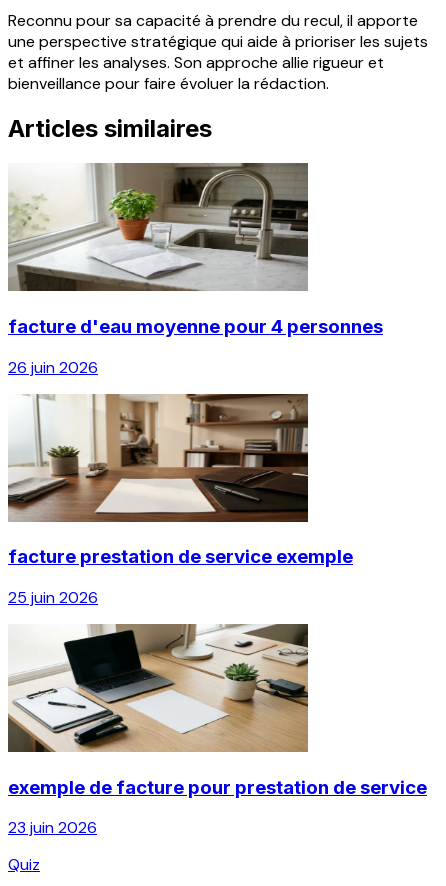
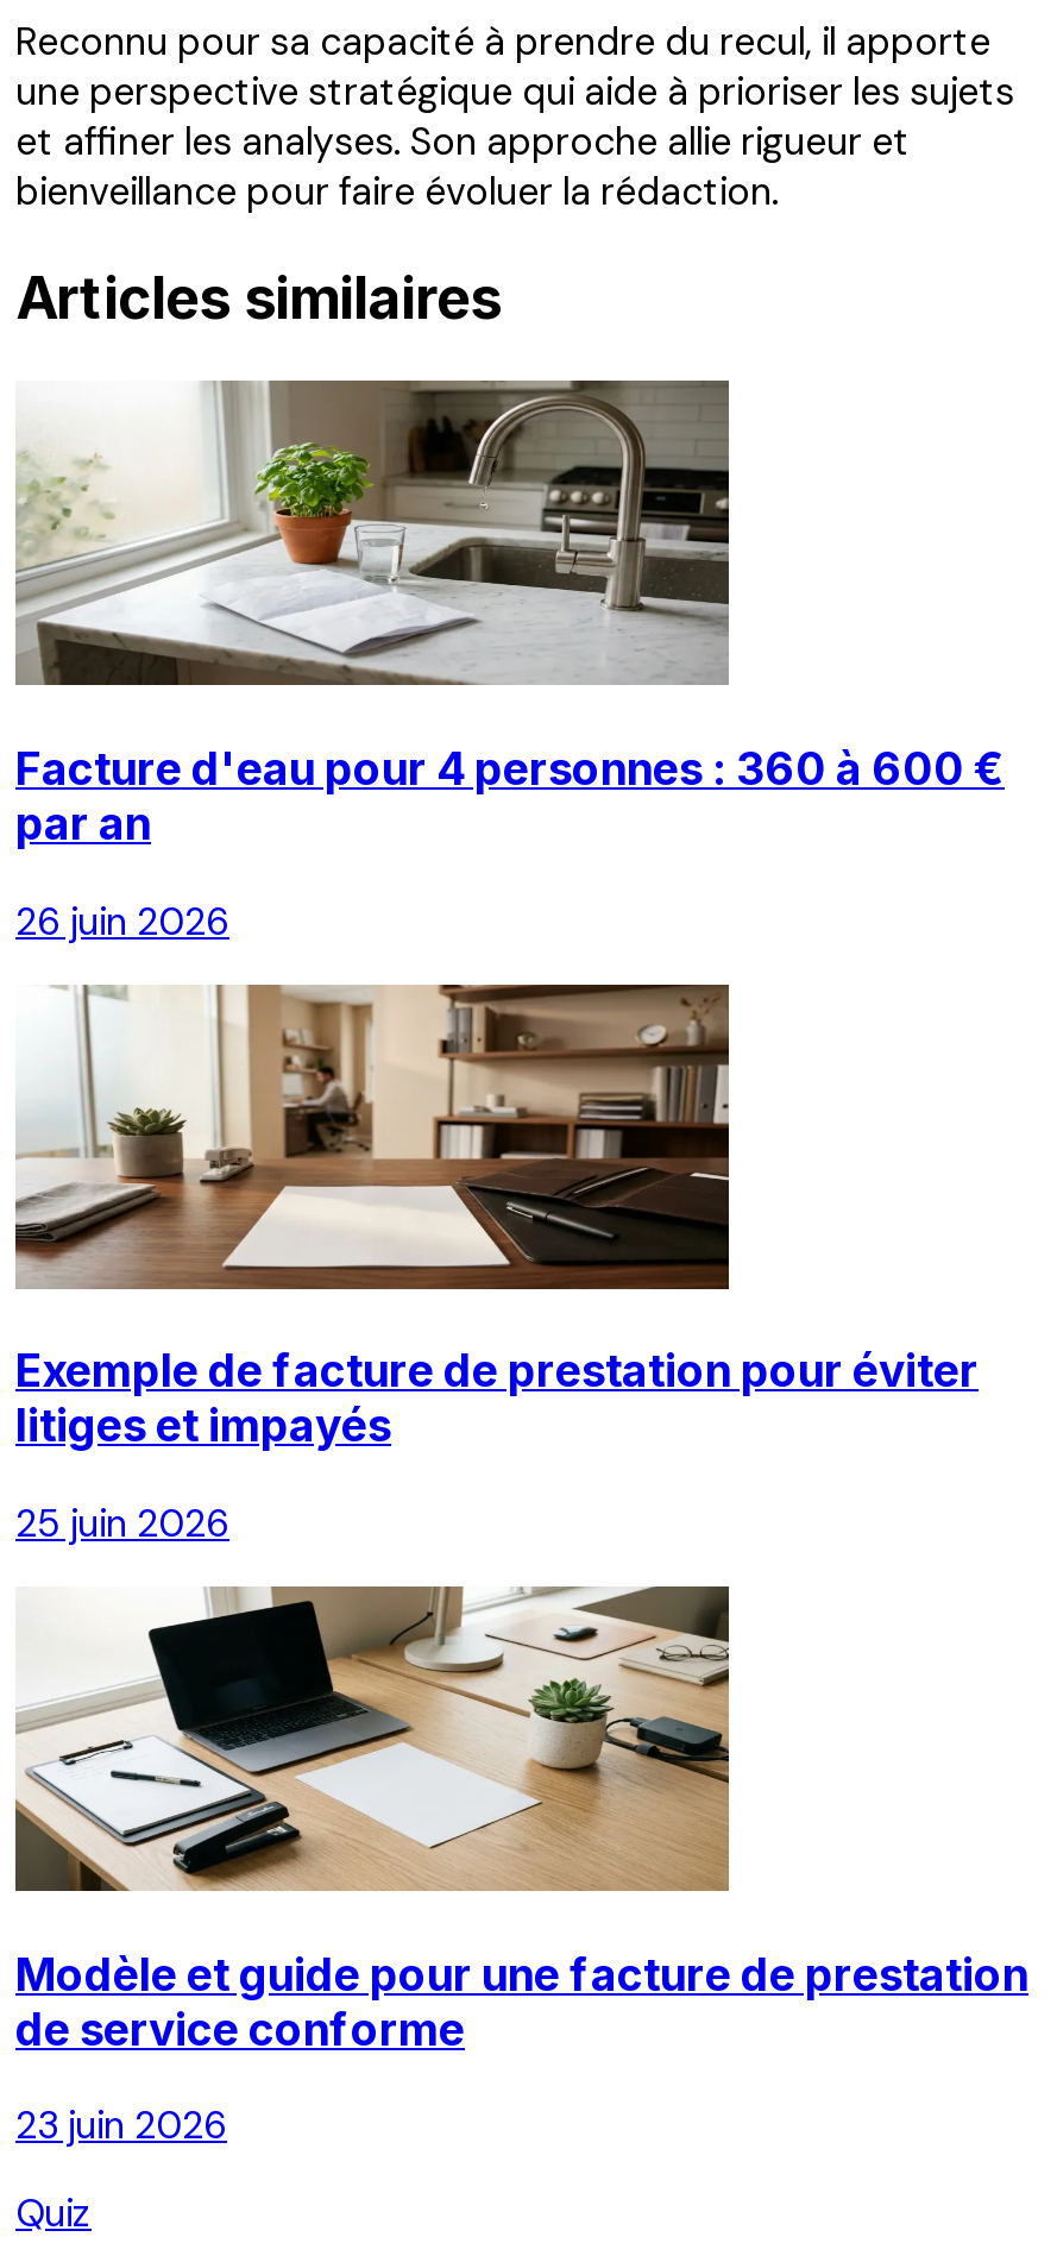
- facture d'eau moyenne pour 4 personnes
+ Facture d'eau pour 4 personnes : 360 à 600 €
+ par an

- facture prestation de service exemple
+ Exemple de facture de prestation pour éviter
+ litiges et impayés

- exemple de facture pour prestation de service
+ Modèle et guide pour une facture de prestation
+ de service conforme
